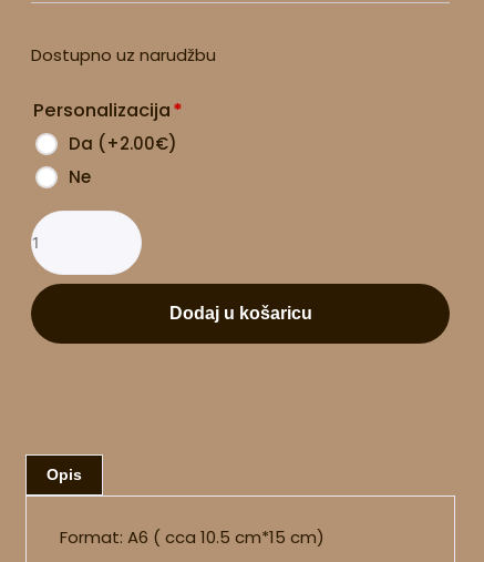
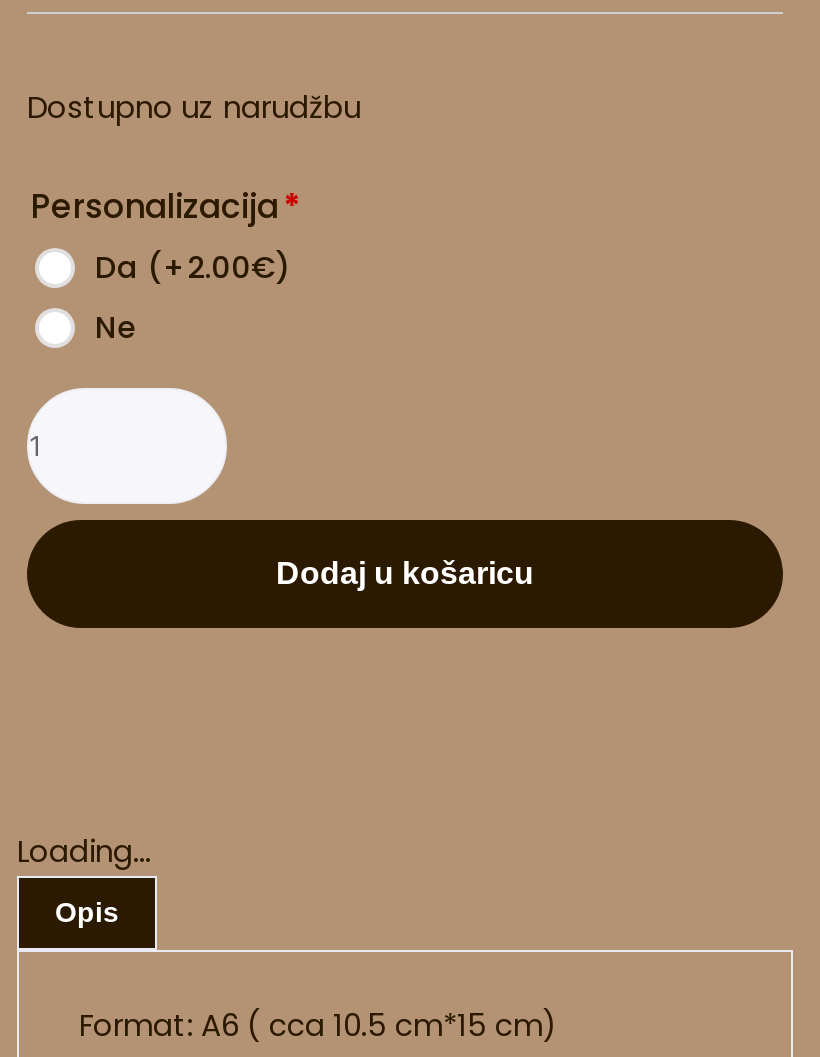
+ Loading...
